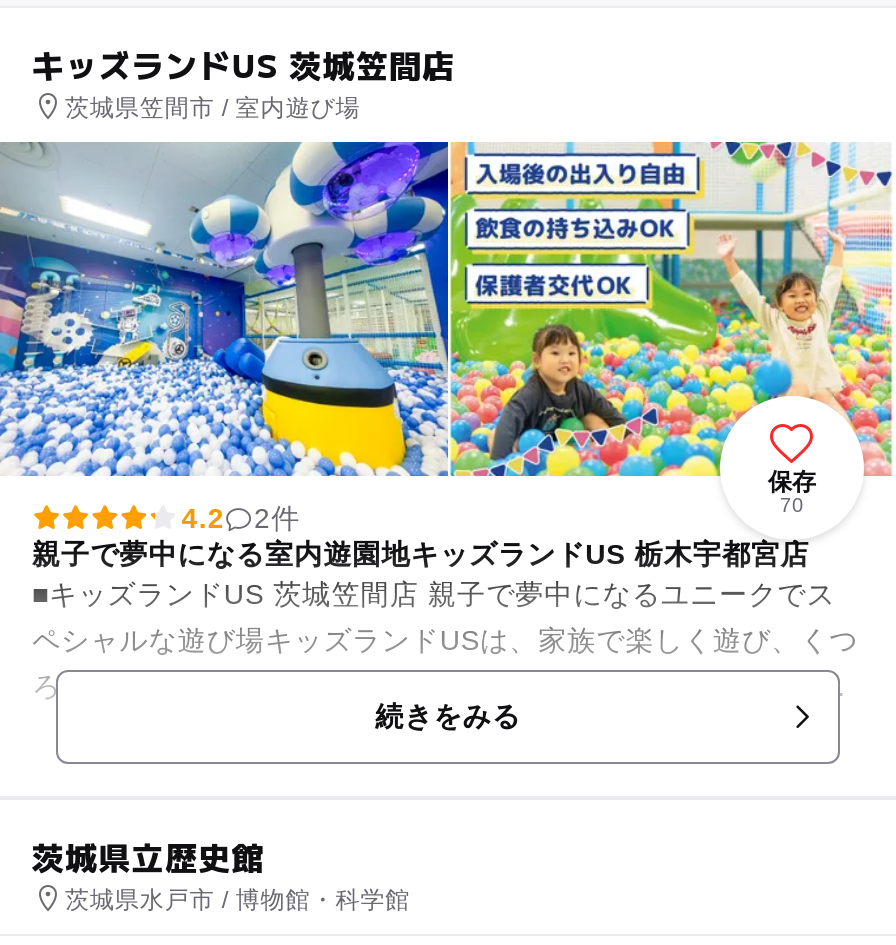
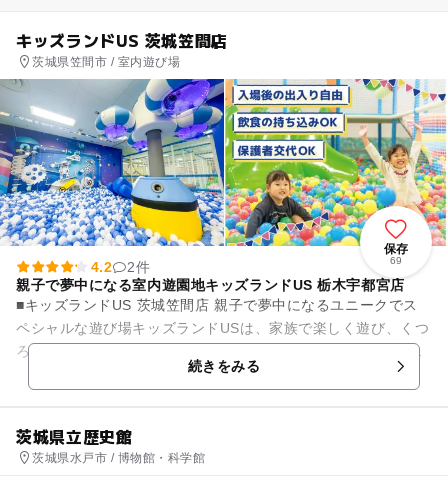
- 70
+ 69
